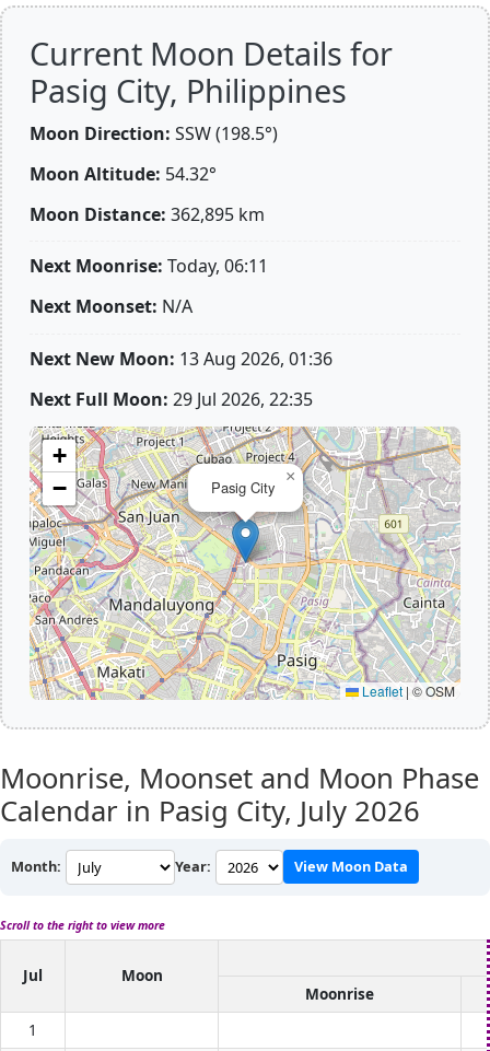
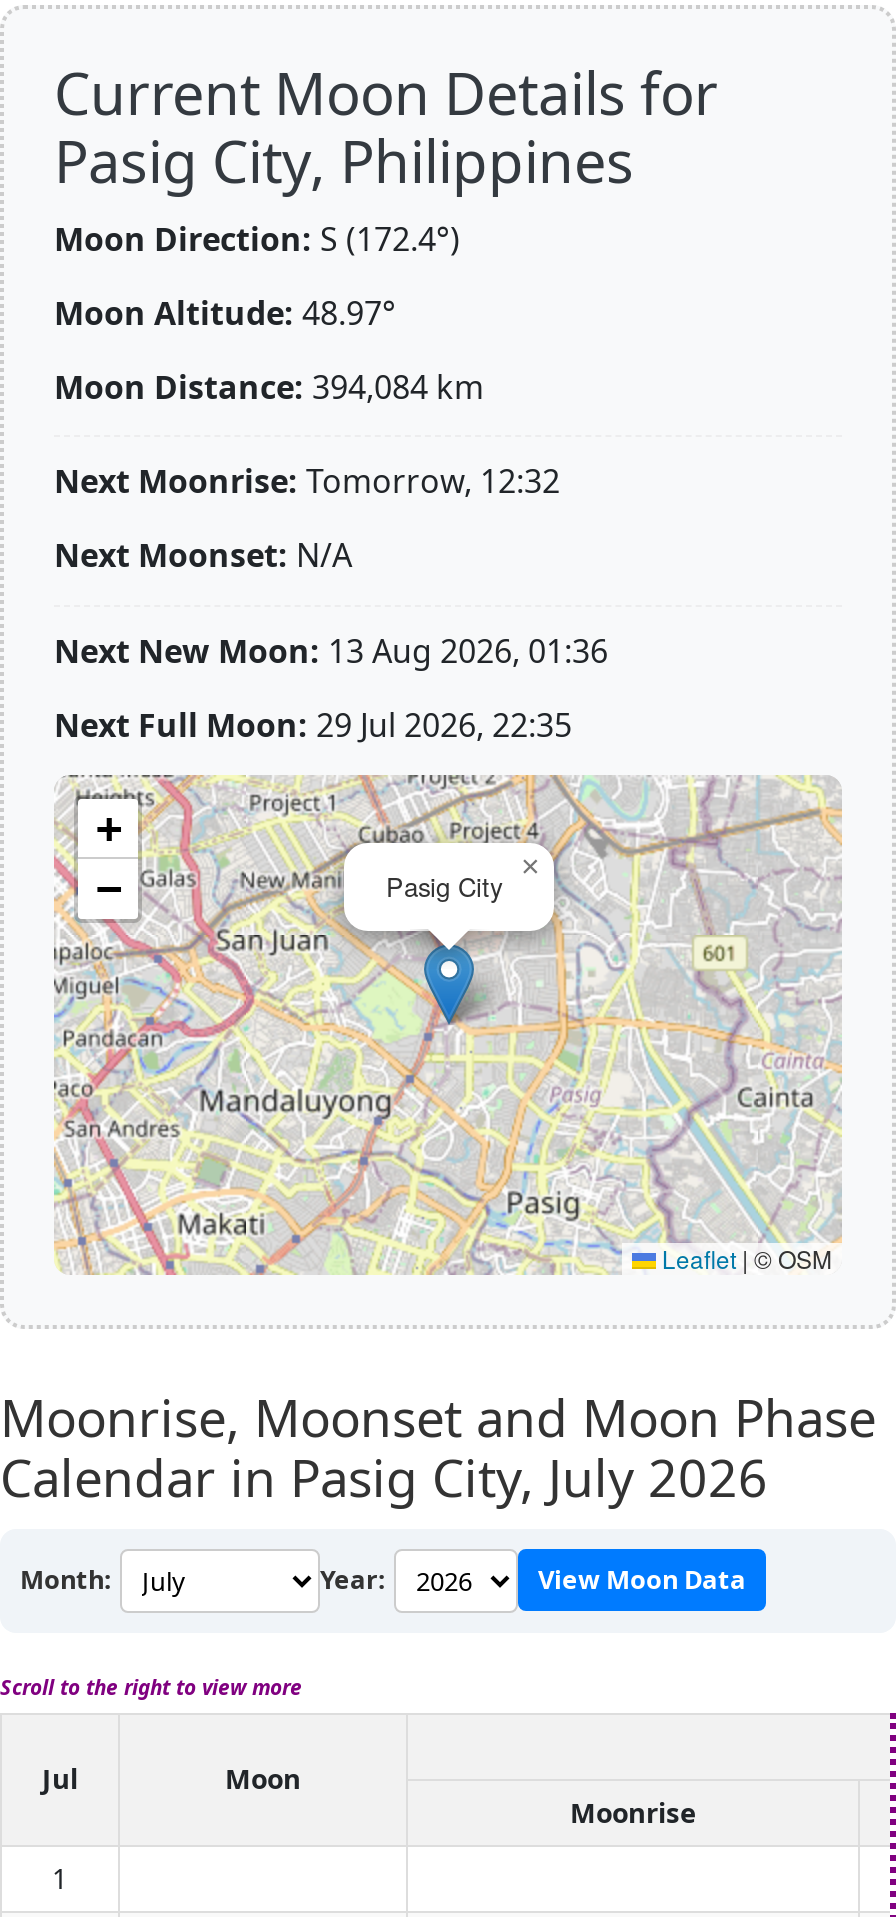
- Moon Direction: SSW (198.5°)
+ Moon Direction: S (172.4°)

- Moon Altitude: 54.32°
+ Moon Altitude: 48.97°

- Moon Distance: 362,895 km
+ Moon Distance: 394,084 km

- Next Moonrise: Today, 06:11
+ Next Moonrise: Tomorrow, 12:32
